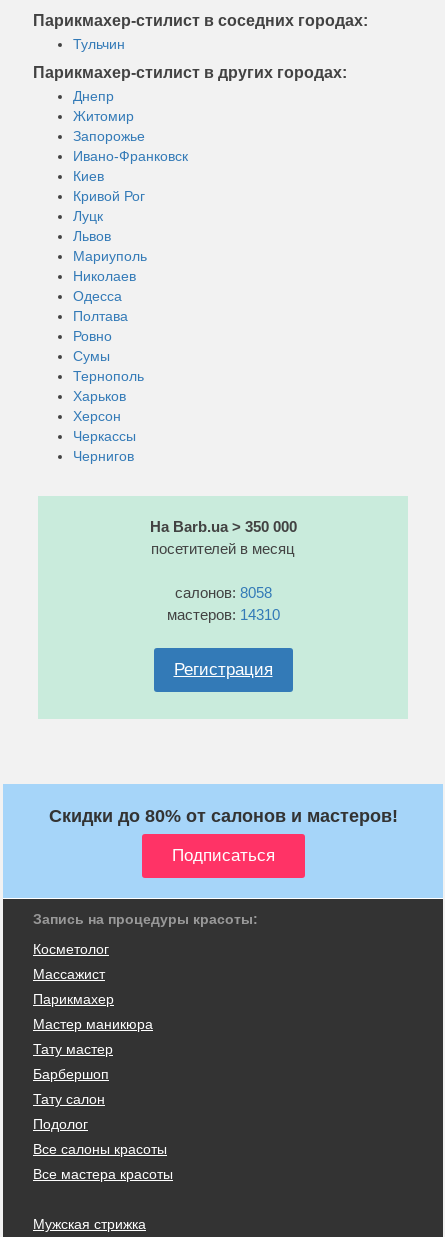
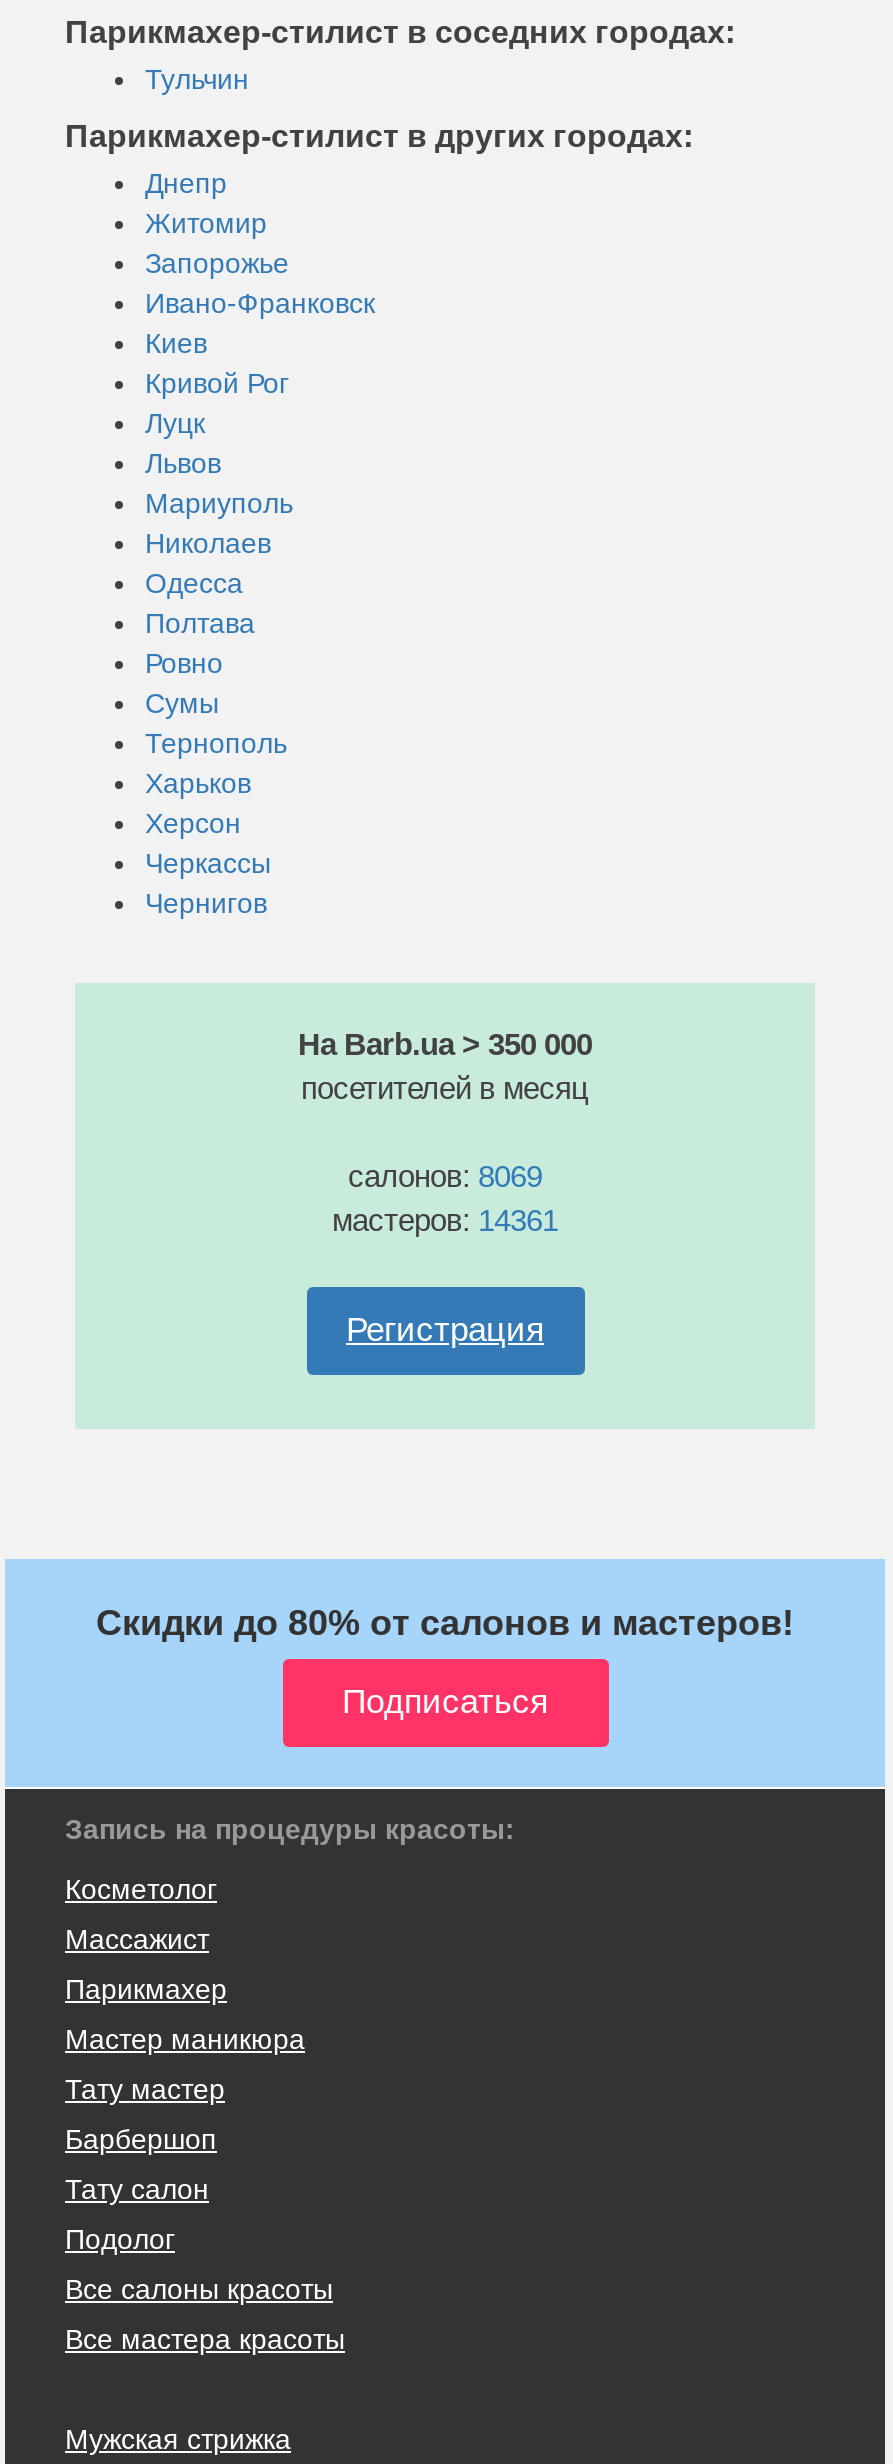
- салонов: 8058
+ салонов: 8069

- мастеров: 14310
+ мастеров: 14361
